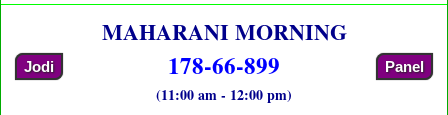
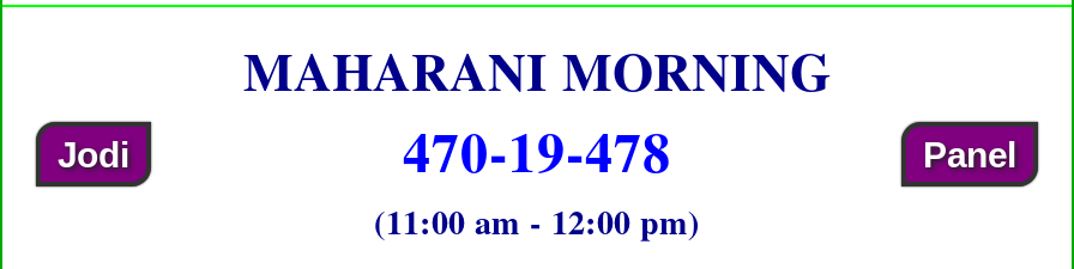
- 178-66-899
+ 470-19-478
